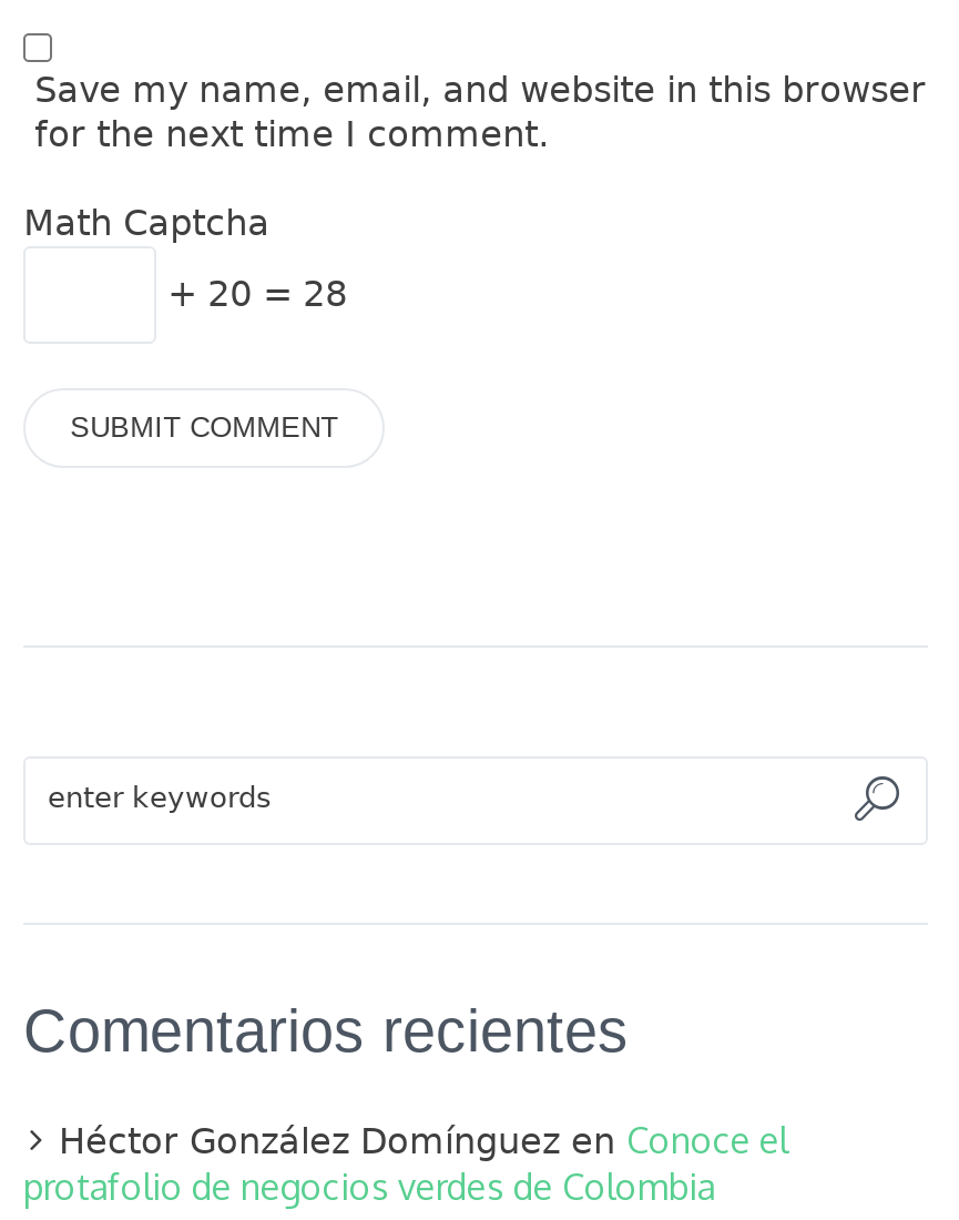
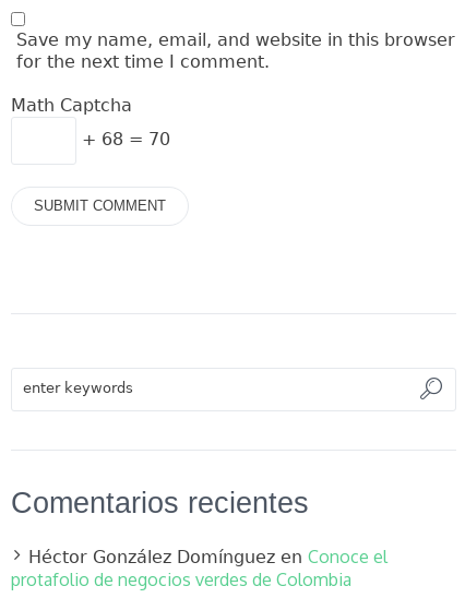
- + 20 = 28
+ + 68 = 70
